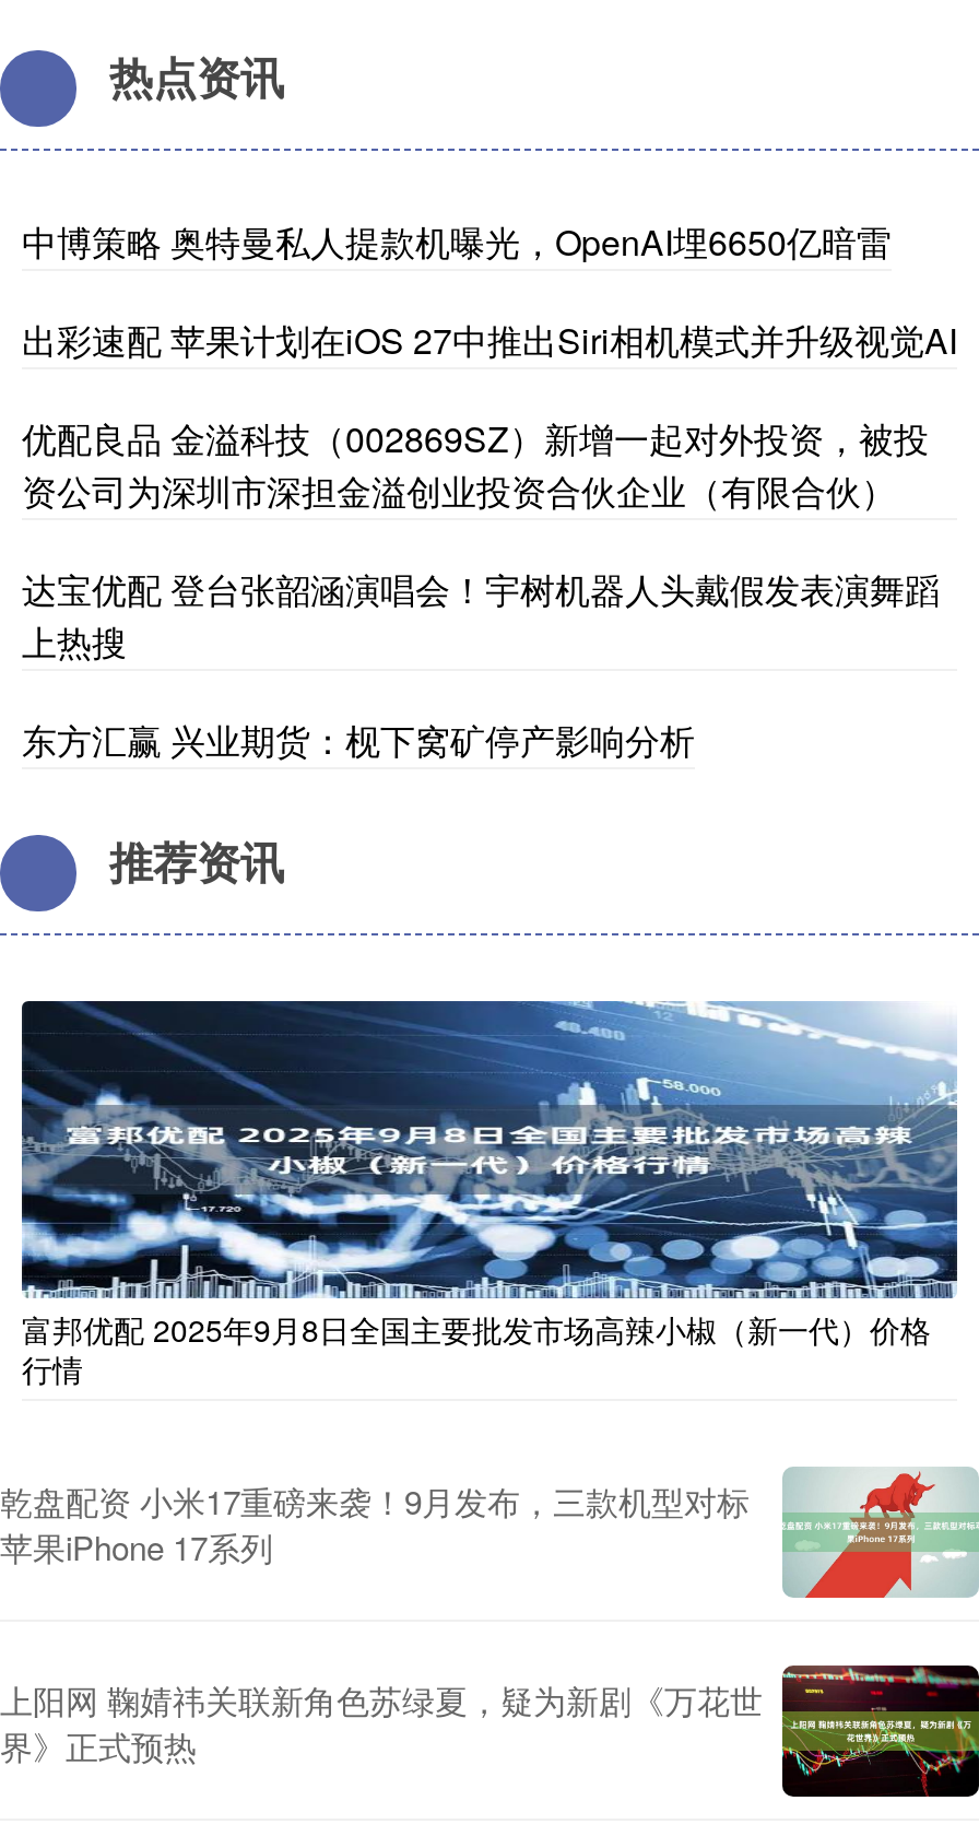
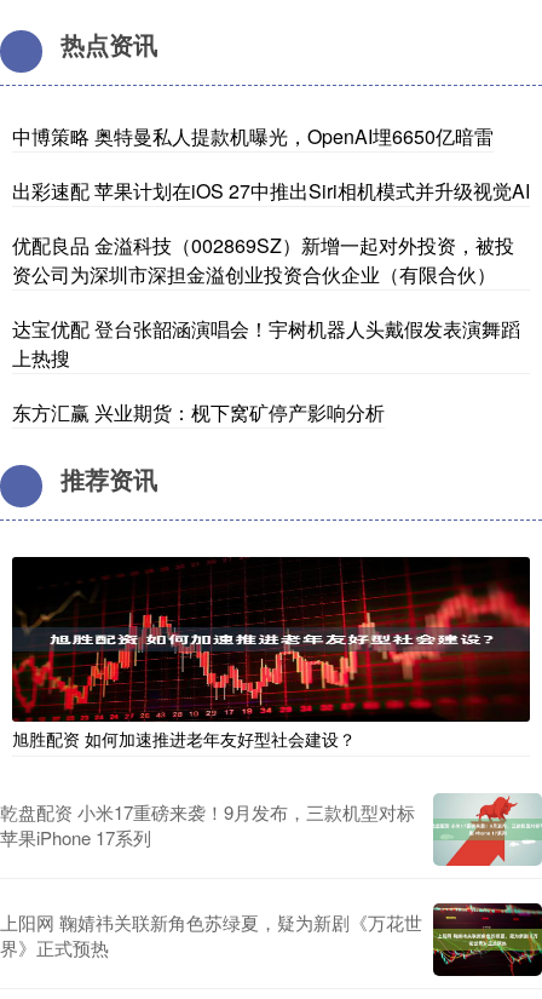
- [image]
- 富邦优配 2025年9月8日全国主要批发市场高辣小椒（新一代）价格
- 行情
+ [image]
+ 旭胜配资 如何加速推进老年友好型社会建设？
